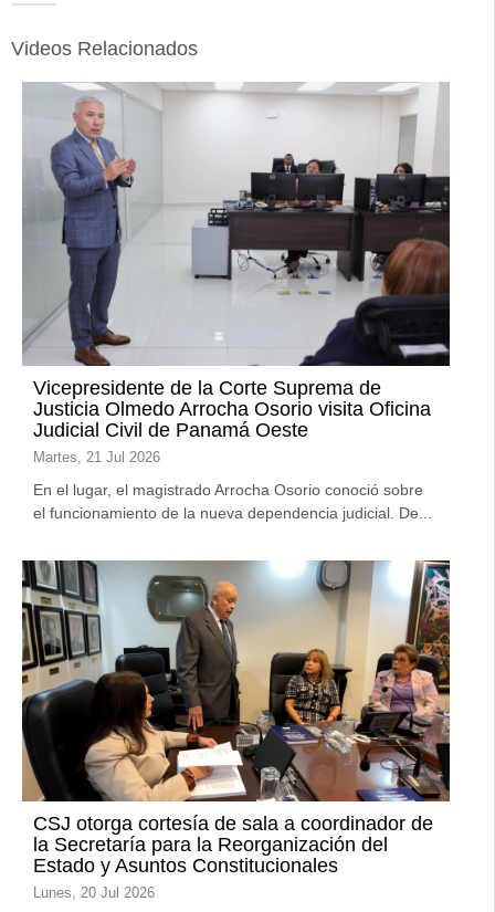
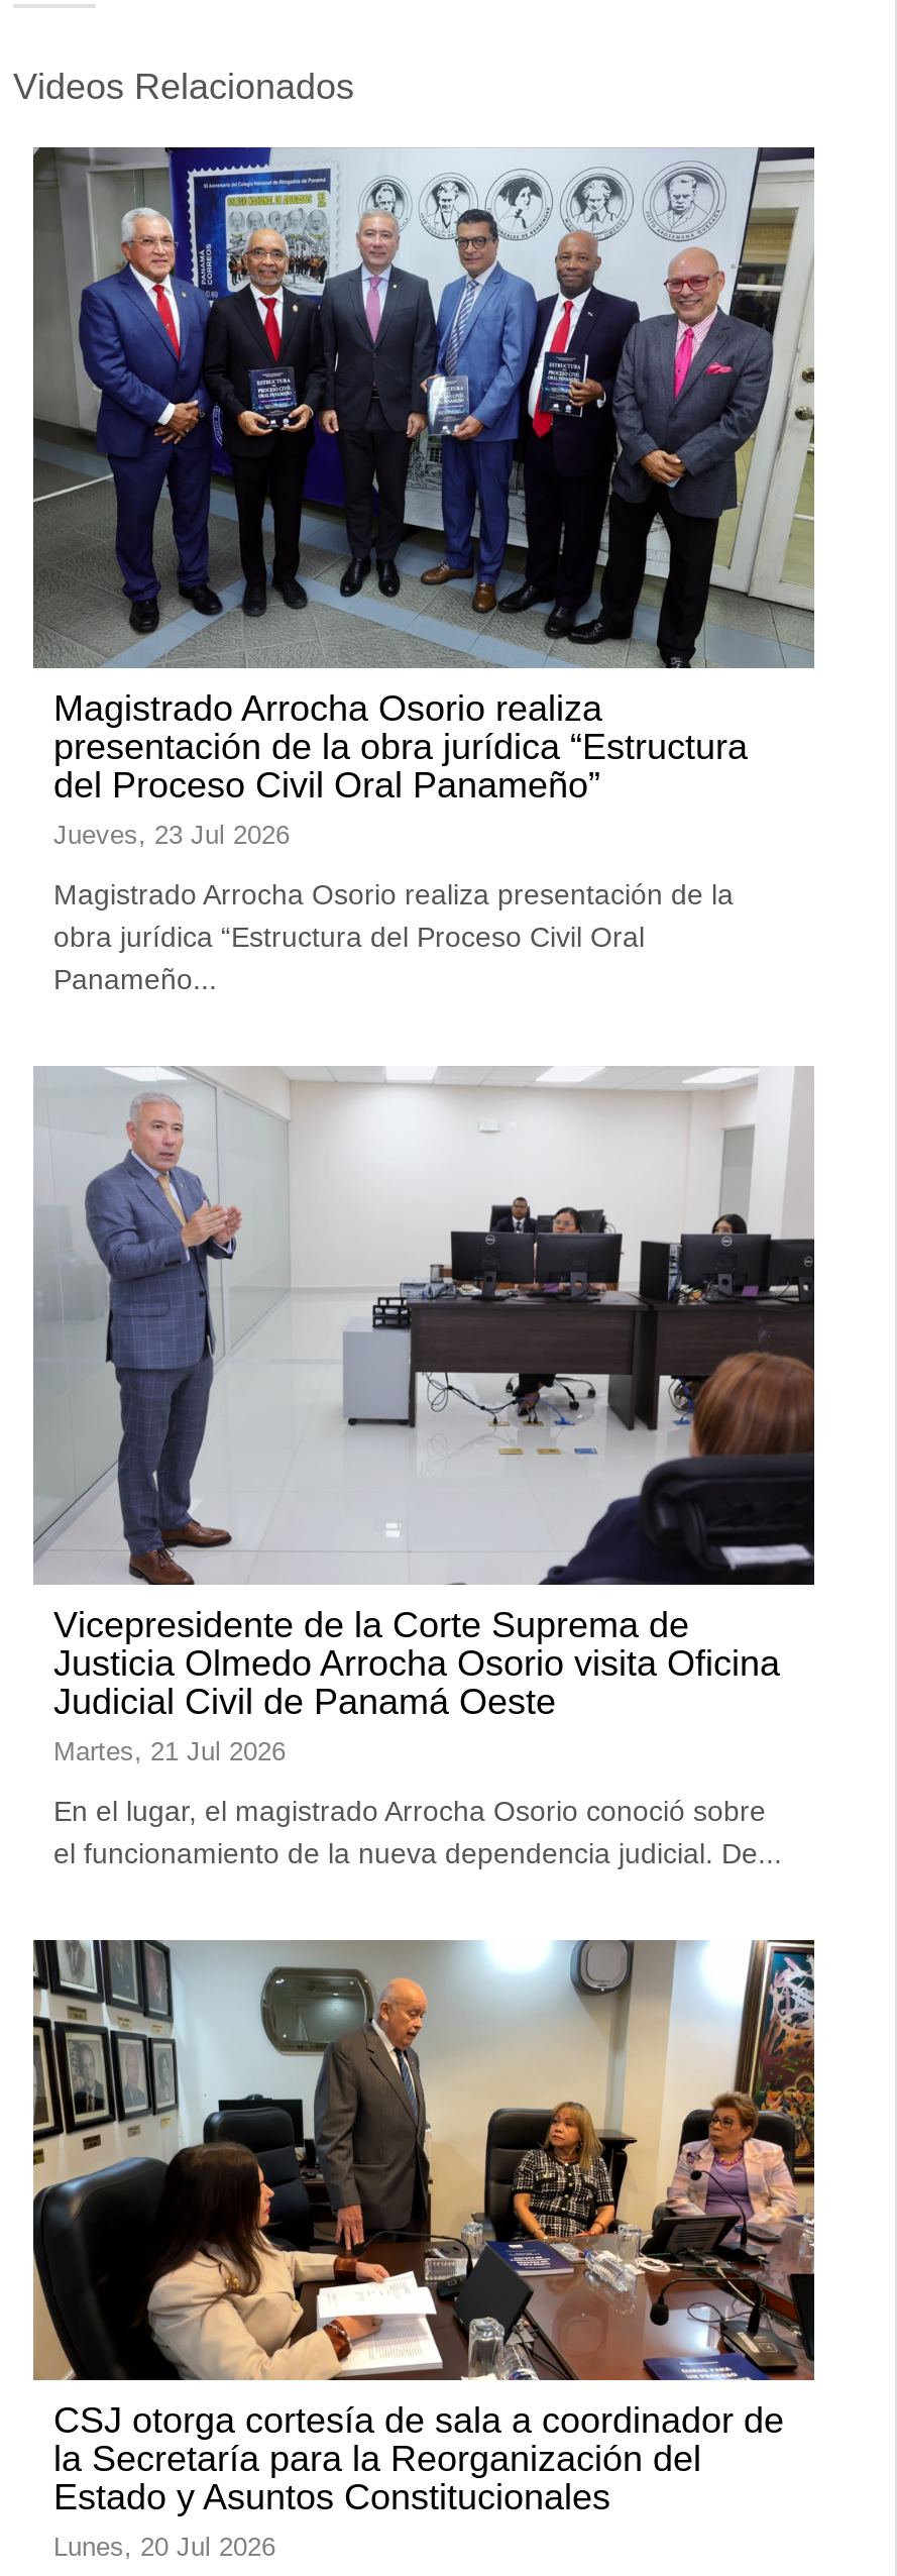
+ [image]
+ Magistrado Arrocha Osorio realiza
+ presentación de la obra jurídica “Estructura
+ del Proceso Civil Oral Panameño”
+ Jueves, 23 Jul 2026
+ Magistrado Arrocha Osorio realiza presentación de la
+ obra jurídica “Estructura del Proceso Civil Oral
+ Panameño...
